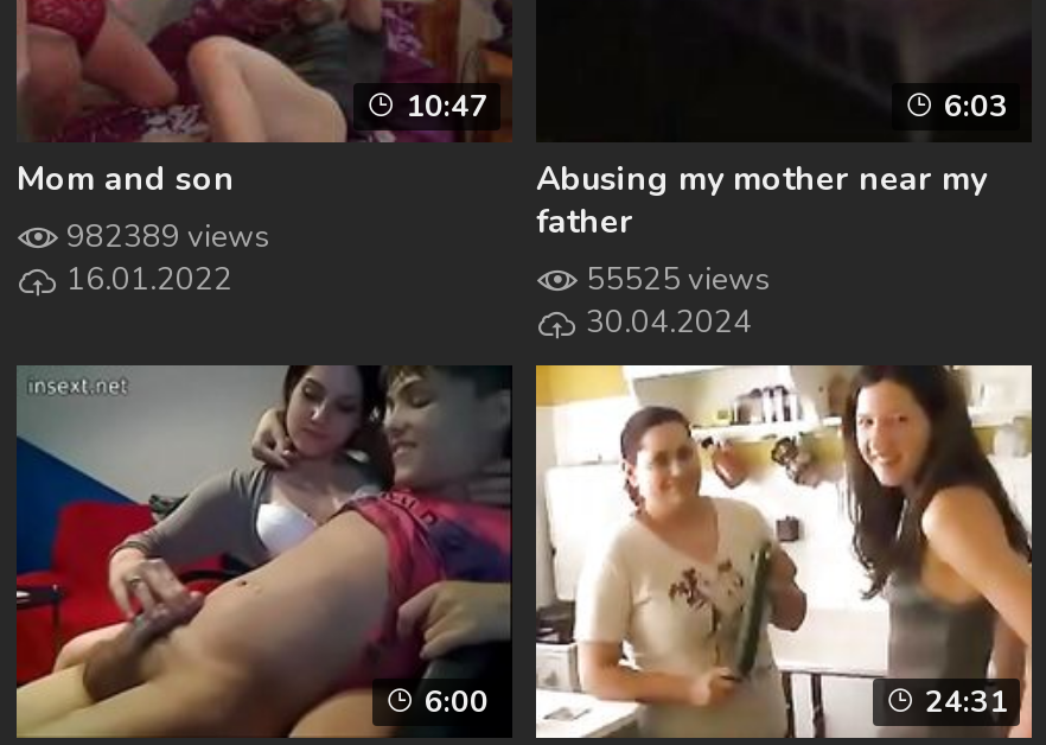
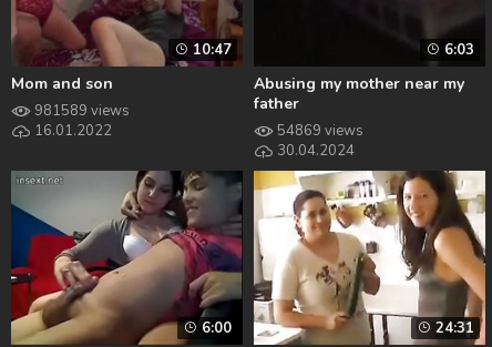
- 982389 views
+ 981589 views

- 55525 views
+ 54869 views
